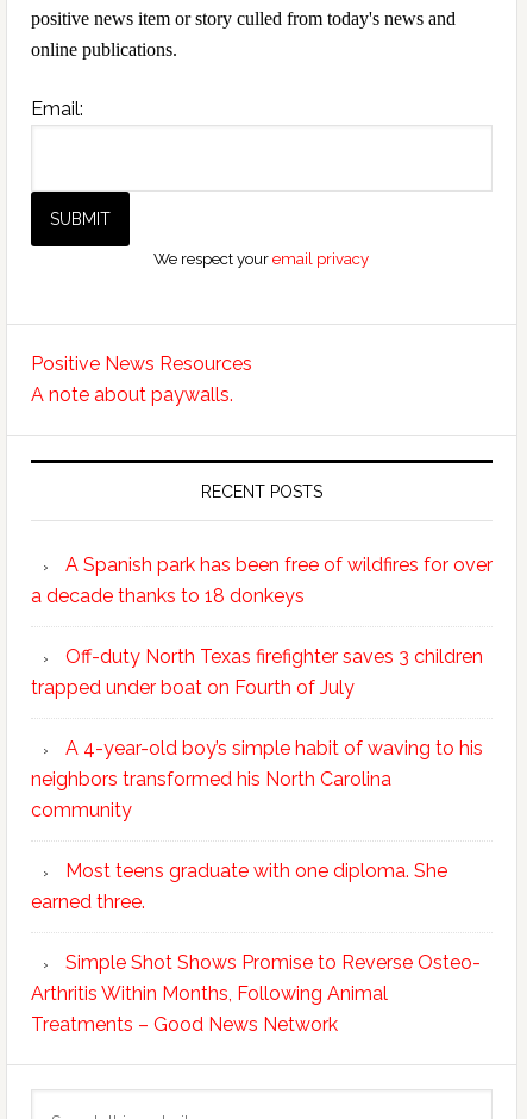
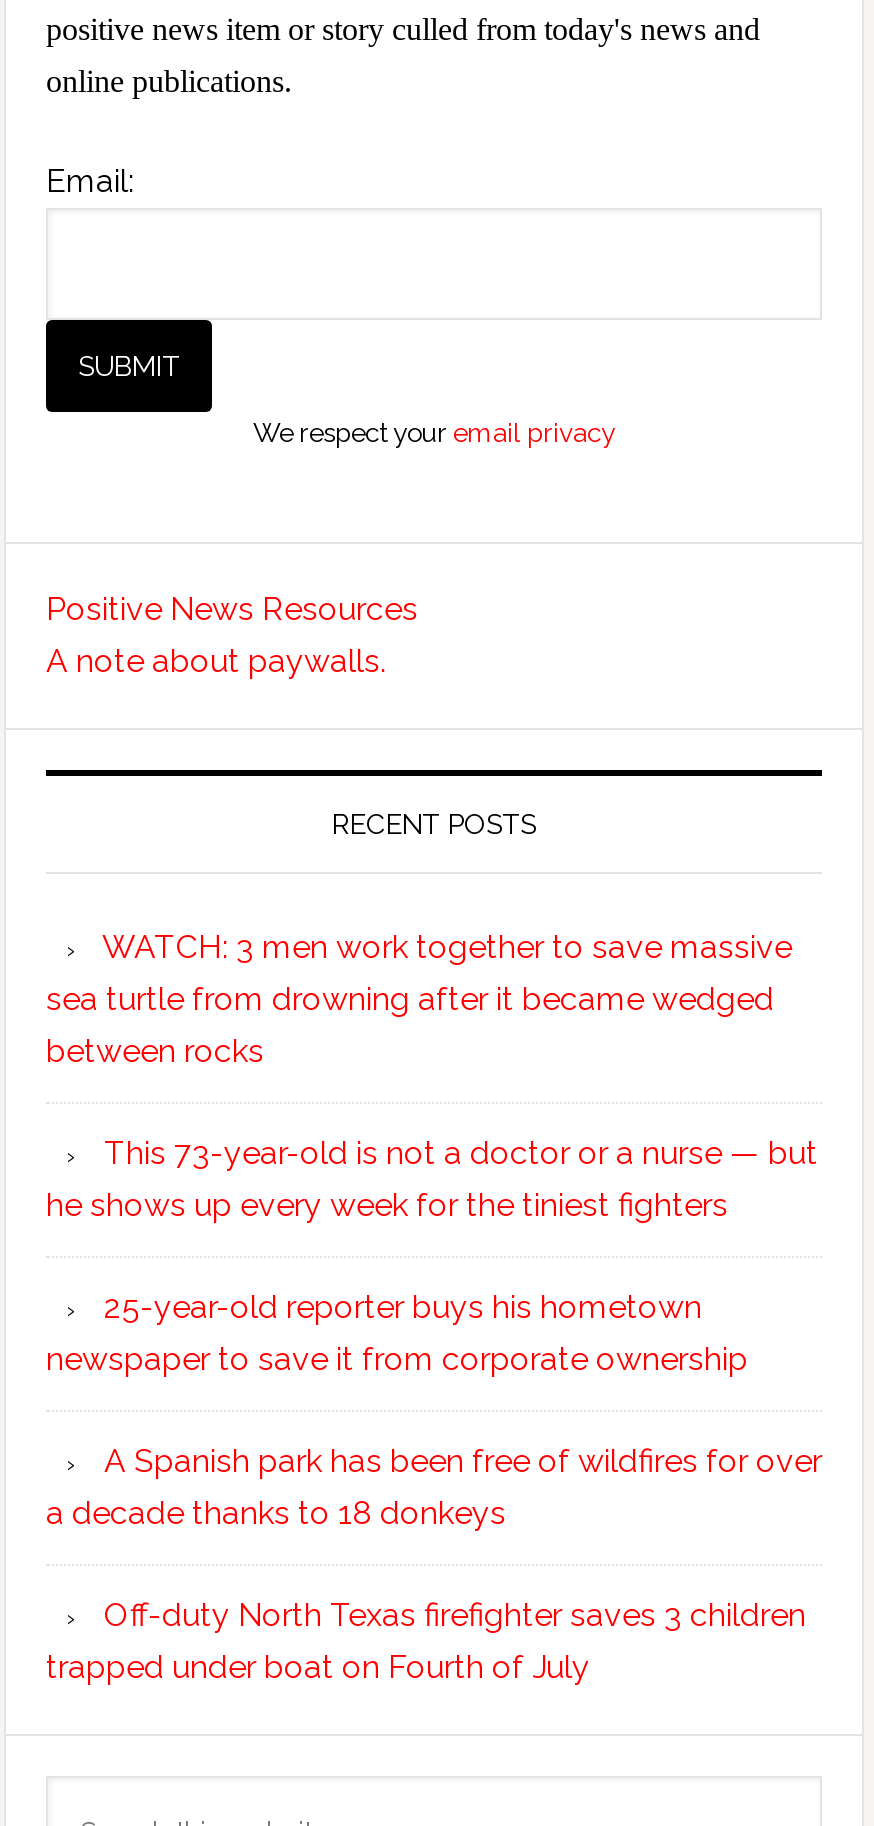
+ WATCH: 3 men work together to save massive
+ sea turtle from drowning after it became wedged
+ between rocks
+ This 73-year-old is not a doctor or a nurse — but
+ he shows up every week for the tiniest fighters
+ 25-year-old reporter buys his hometown
+ newspaper to save it from corporate ownership

moved down: A Spanish park has been free of wildfires for over | a decade thanks to 18 donkeys | Off-duty North Texas firefighter saves 3 children | trapped under boat on Fourth of July

- A 4-year-old boy’s simple habit of waving to his
- neighbors transformed his North Carolina
- community
- Most teens graduate with one diploma. She
- earned three.
- Simple Shot Shows Promise to Reverse Osteo-
- Arthritis Within Months, Following Animal
- Treatments – Good News Network
